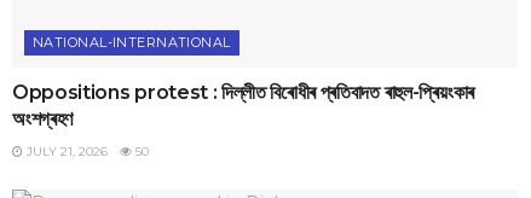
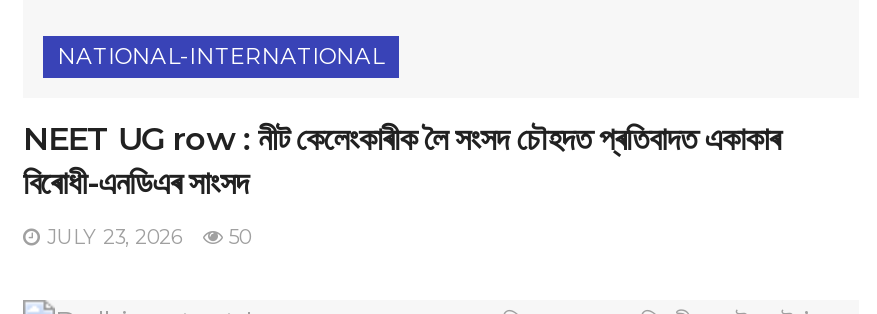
- Oppositions protest : দিল্লীত বিৰোধীৰ প্ৰতিবাদত ৰাহুল-প্ৰিয়ংকাৰ
- অংশগ্ৰহণ
+ NEET UG row : নীট কেলেংকাৰীক লৈ সংসদ চৌহদত প্ৰতিবাদত একাকাৰ
+ বিৰোধী-এনডিএৰ সাংসদ

- JULY 21, 2026 50
+ JULY 23, 2026 50
